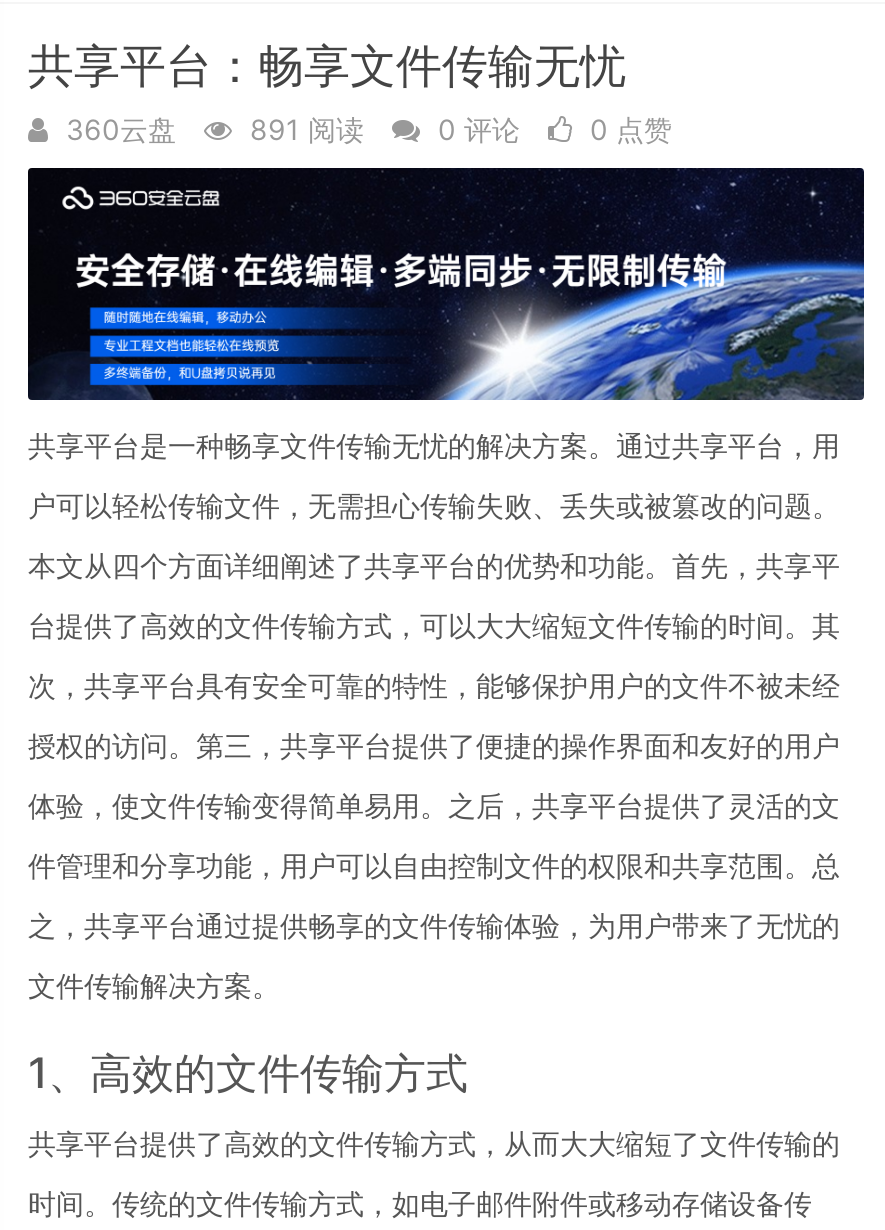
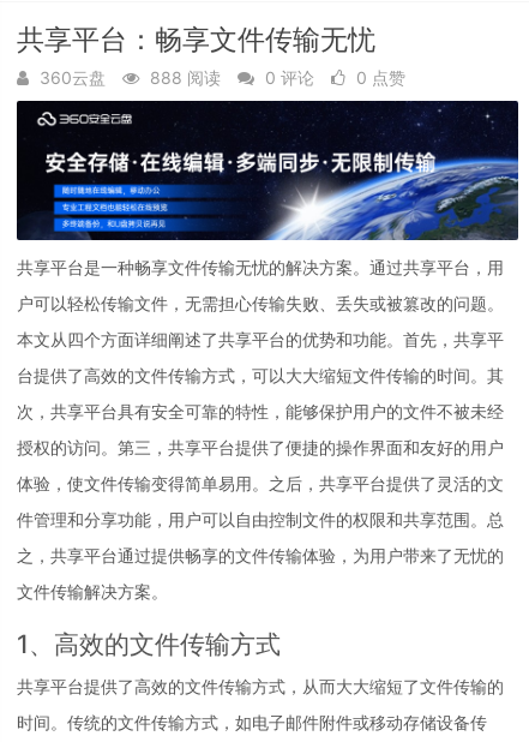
- 360云盘 891 阅读 0 评论 0 点赞
+ 360云盘 888 阅读 0 评论 0 点赞
